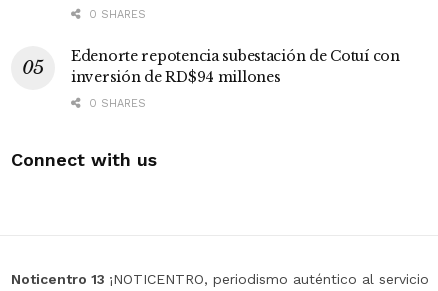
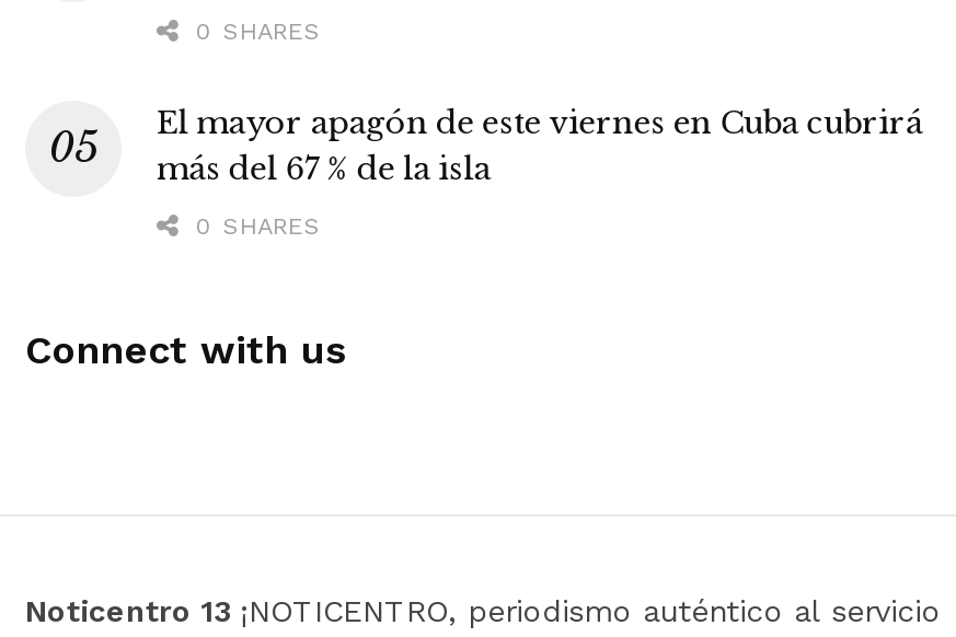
- Edenorte repotencia subestación de Cotuí con
- inversión de RD$94 millones
+ El mayor apagón de este viernes en Cuba cubrirá
+ más del 67 % de la isla
